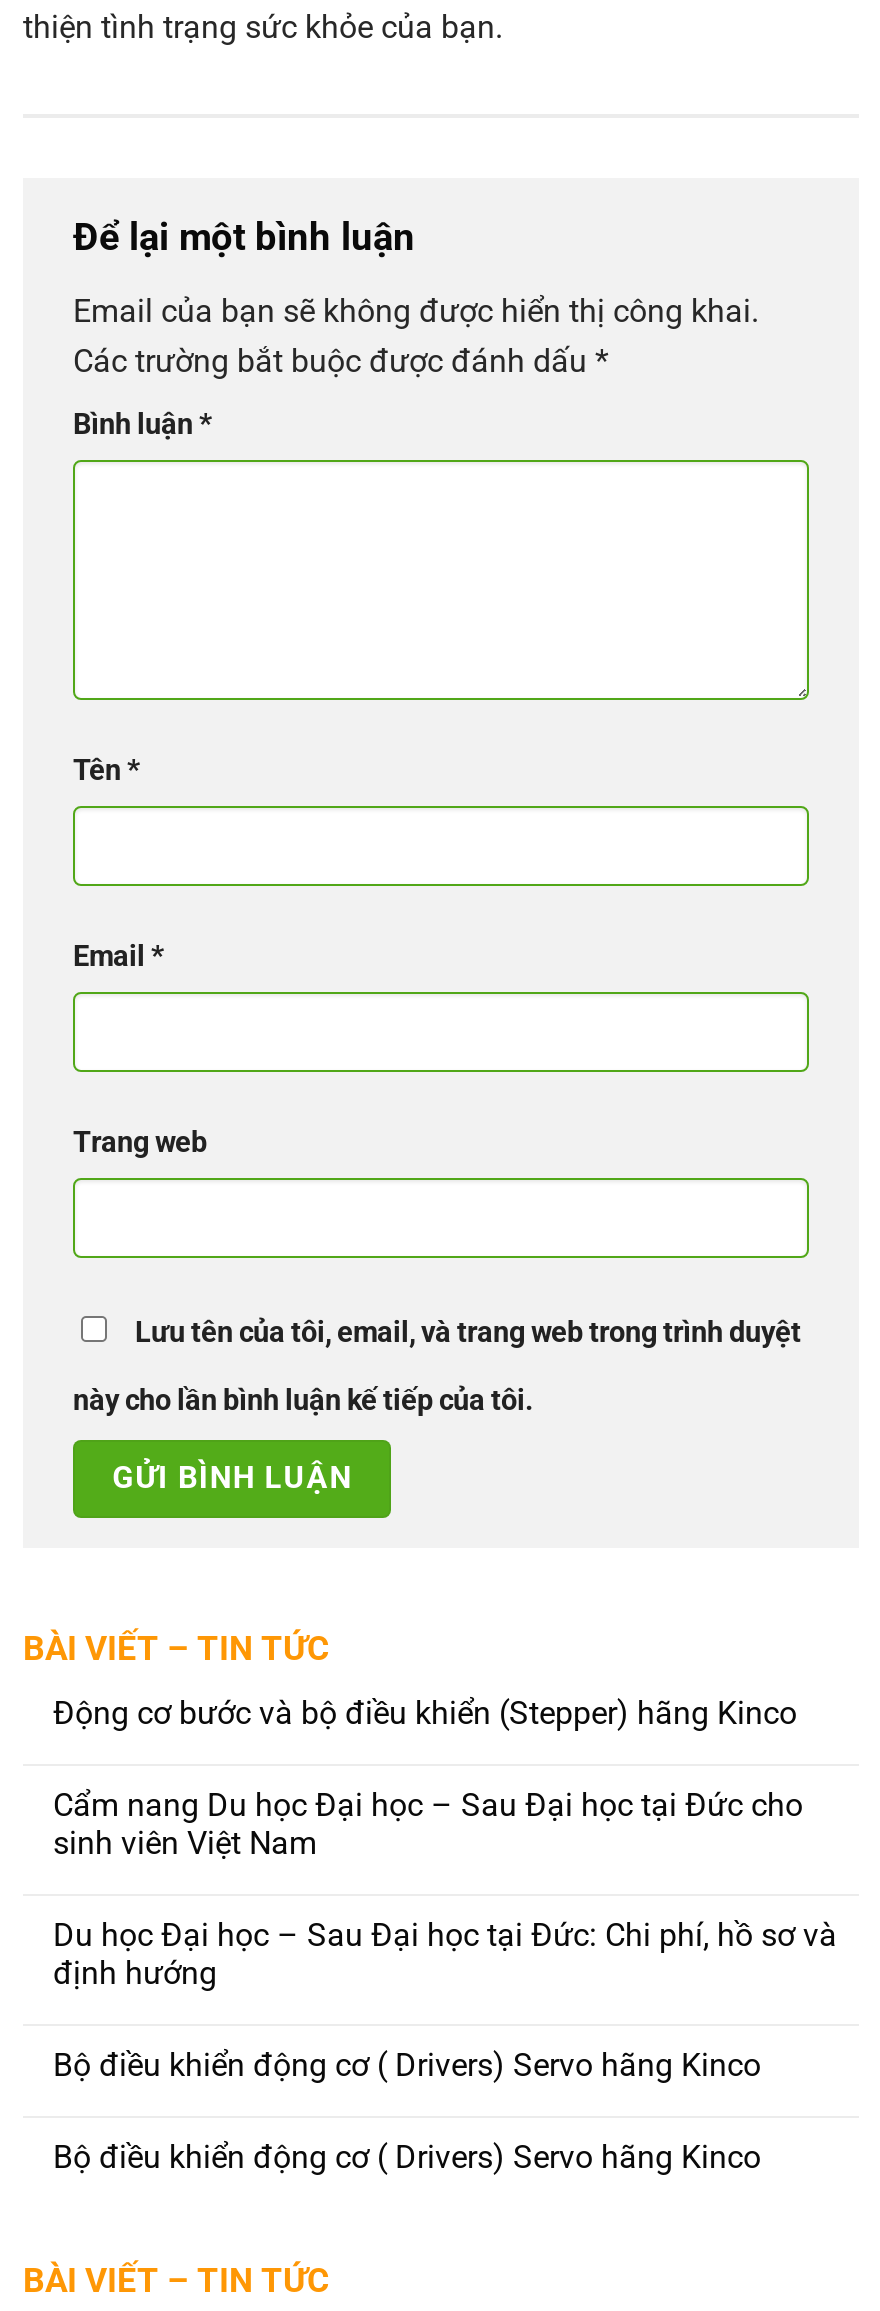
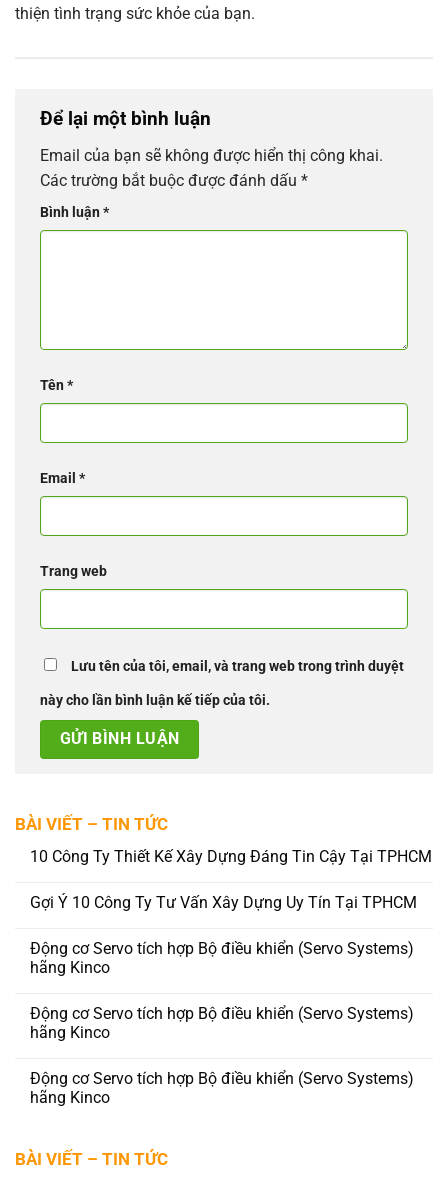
- Động cơ bước và bộ điều khiển (Stepper) hãng Kinco
+ 10 Công Ty Thiết Kế Xây Dựng Đáng Tin Cậy Tại TPHCM

- Cẩm nang Du học Đại học – Sau Đại học tại Đức cho
- sinh viên Việt Nam
+ Gợi Ý 10 Công Ty Tư Vấn Xây Dựng Uy Tín Tại TPHCM

- Du học Đại học – Sau Đại học tại Đức: Chi phí, hồ sơ và
- định hướng
+ Động cơ Servo tích hợp Bộ điều khiển (Servo Systems)
+ hãng Kinco

- Bộ điều khiển động cơ ( Drivers) Servo hãng Kinco
+ Động cơ Servo tích hợp Bộ điều khiển (Servo Systems)
+ hãng Kinco

- Bộ điều khiển động cơ ( Drivers) Servo hãng Kinco
+ Động cơ Servo tích hợp Bộ điều khiển (Servo Systems)
+ hãng Kinco
